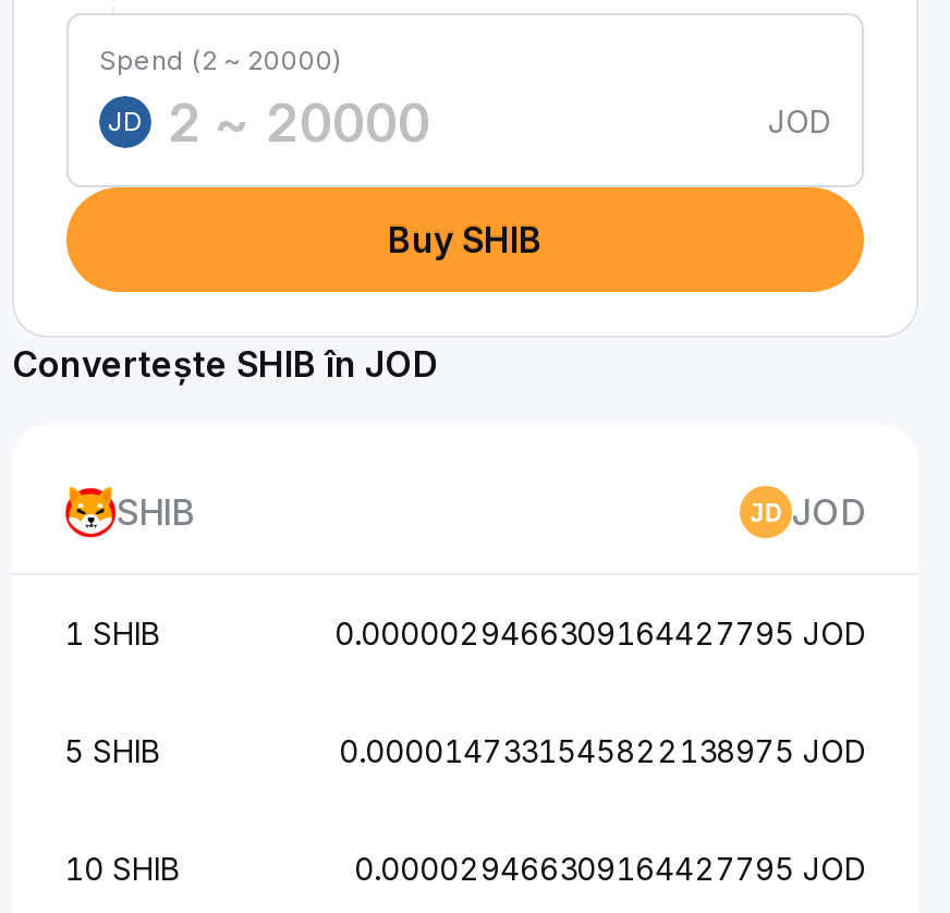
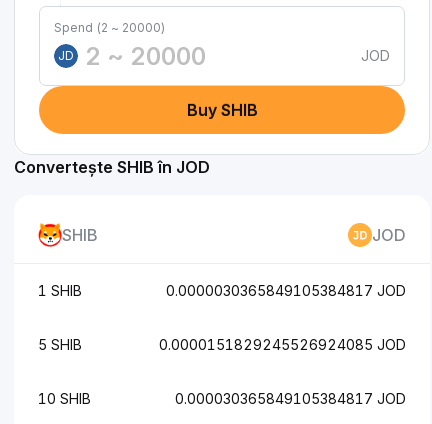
- 0.0000029466309164427795 JOD
+ 0.0000030365849105384817 JOD

- 0.0000147331545822138975 JOD
+ 0.0000151829245526924085 JOD

- 0.000029466309164427795 JOD
+ 0.000030365849105384817 JOD
